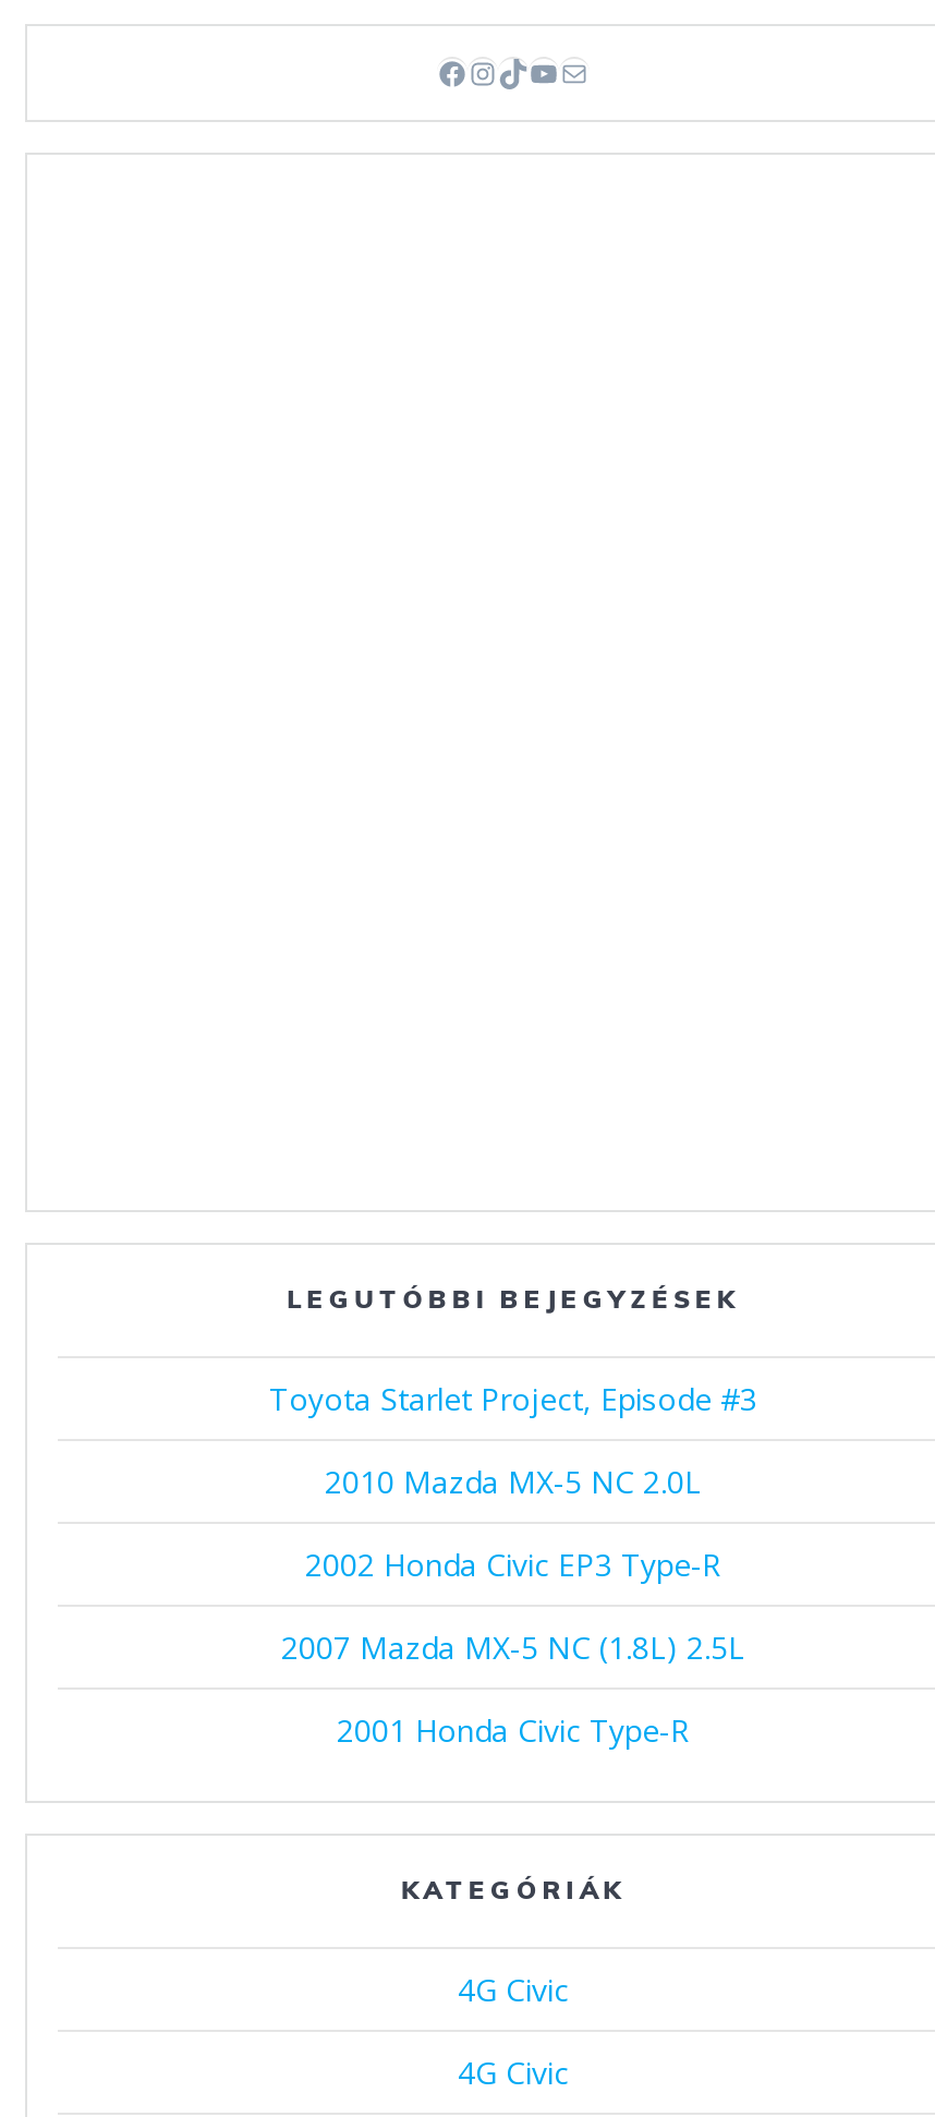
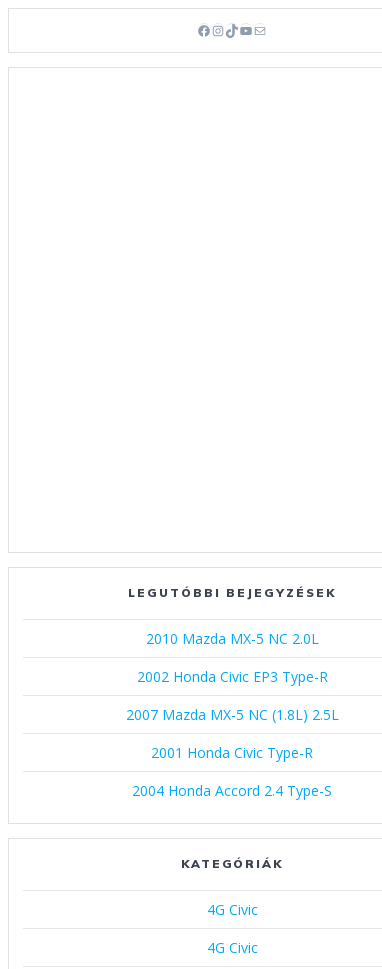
- Toyota Starlet Project, Episode #3

moved up: 2010 Mazda MX-5 NC 2.0L | 2002 Honda Civic EP3 Type-R | 2007 Mazda MX-5 NC (1.8L) 2.5L | 2001 Honda Civic Type-R

+ 2004 Honda Accord 2.4 Type-S
